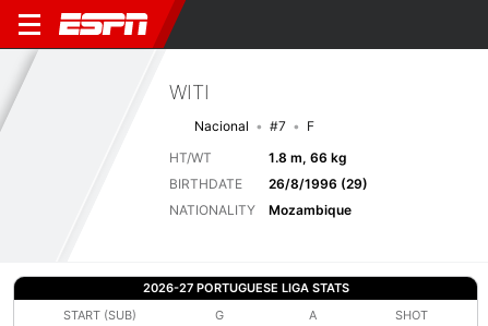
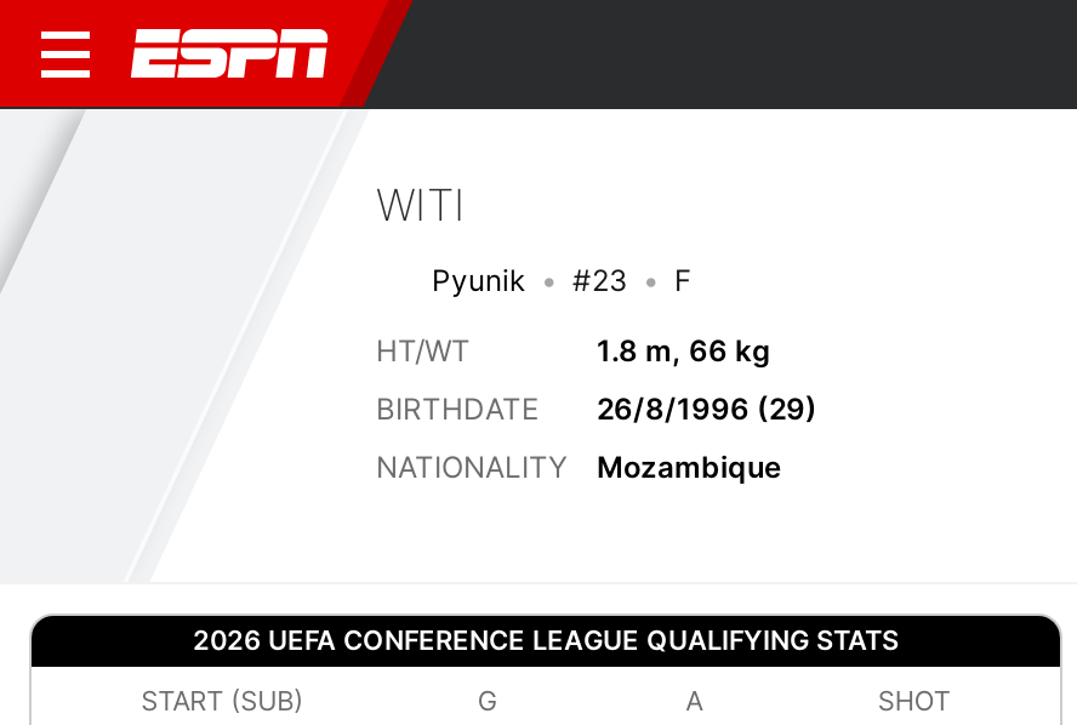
- Nacional
- #7
+ Pyunik
+ #23

- 2026-27 PORTUGUESE LIGA STATS
+ 2026 UEFA CONFERENCE LEAGUE QUALIFYING STATS
